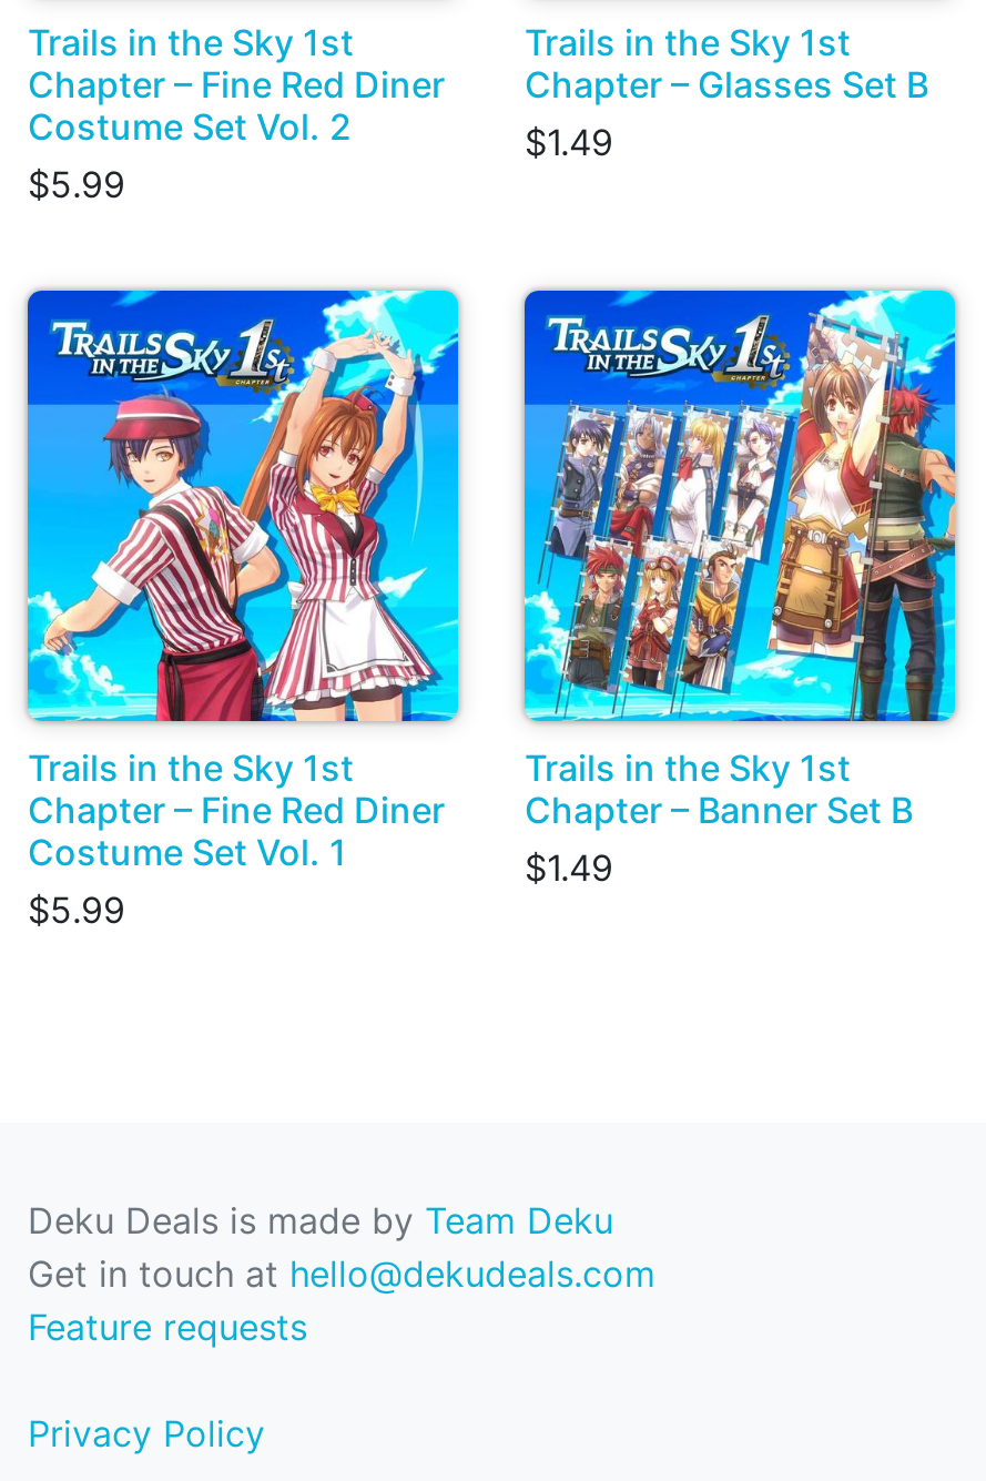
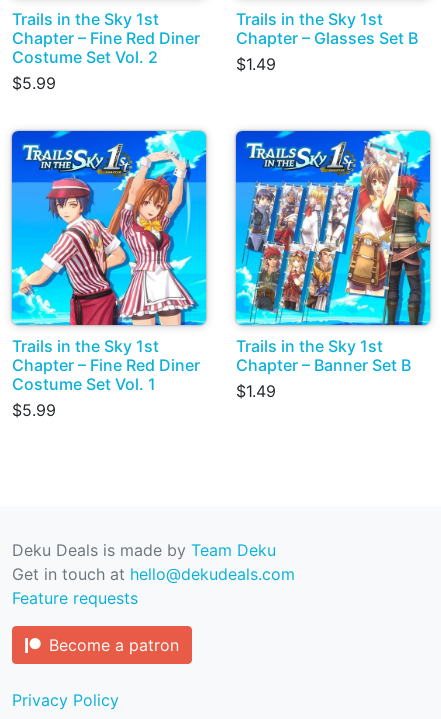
+ Become a patron
